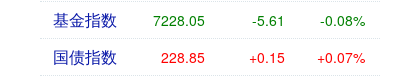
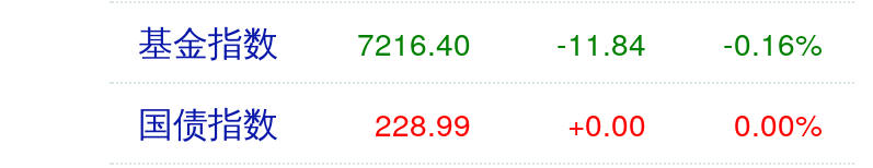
- 7228.05
+ 7216.40

- -5.61
+ -11.84

- -0.08%
+ -0.16%

- 228.85
+ 228.99

- +0.15
+ +0.00

- +0.07%
+ 0.00%
